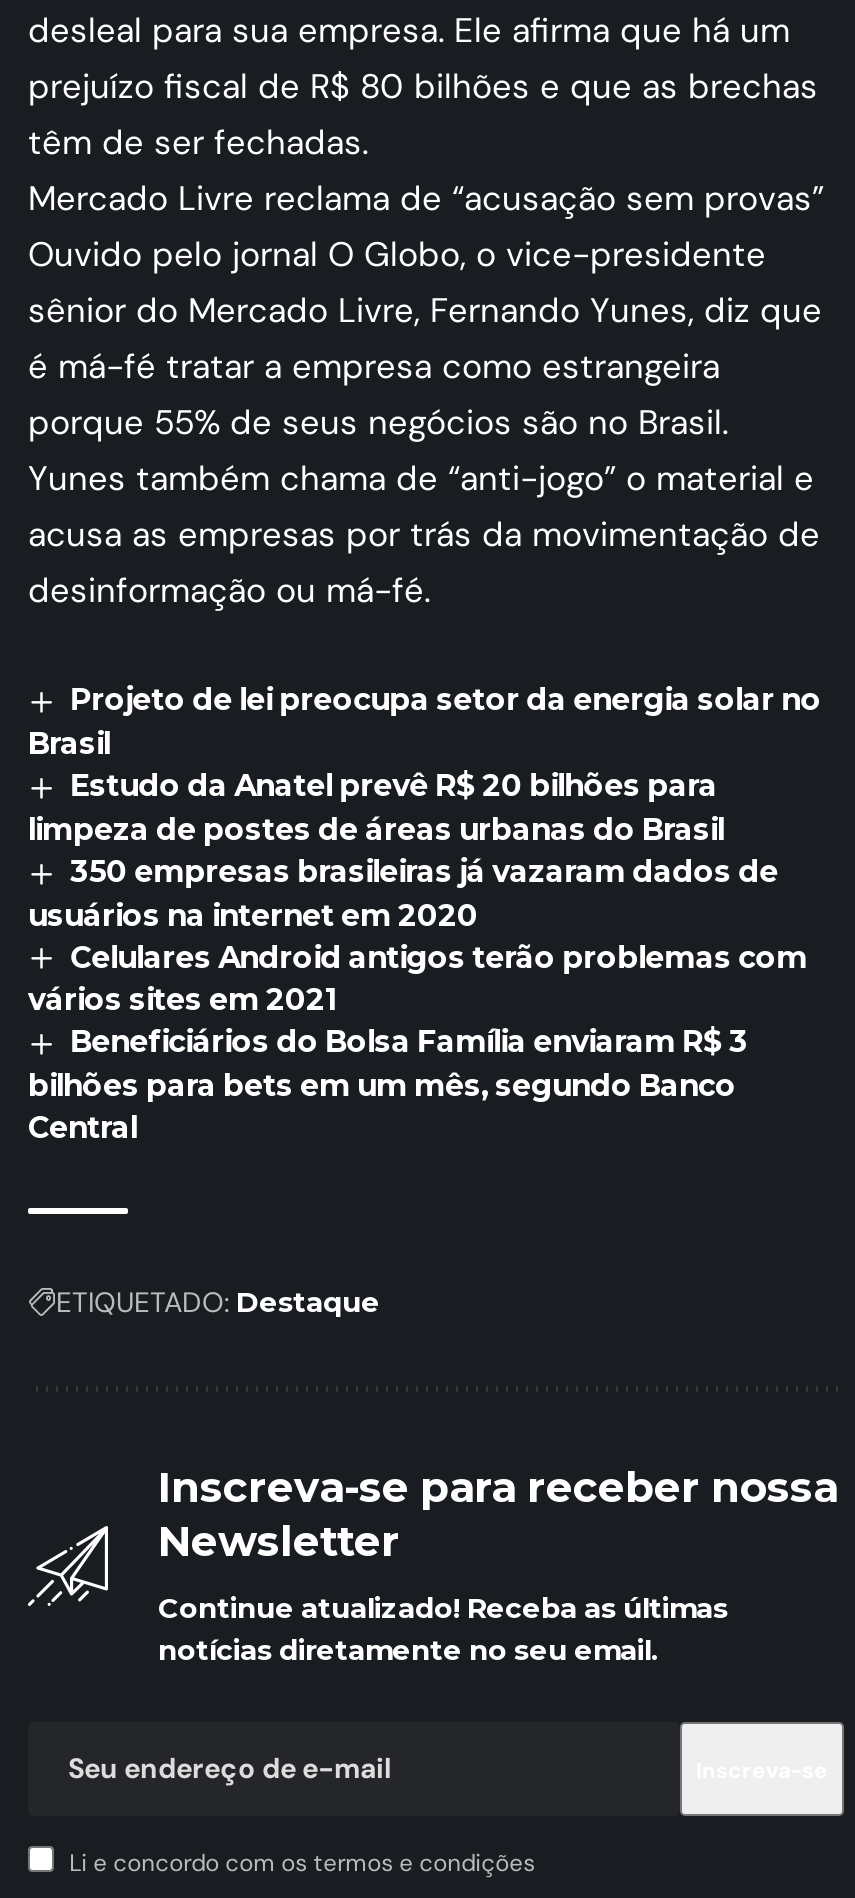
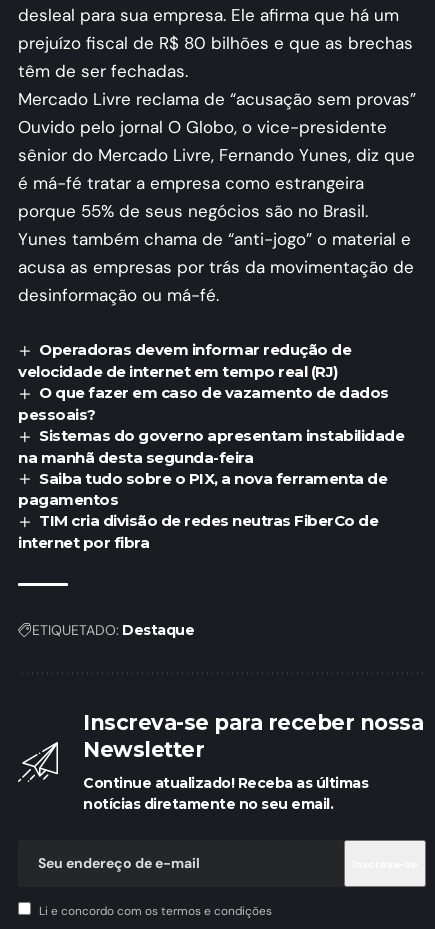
- Projeto de lei preocupa setor da energia solar no
- Brasil
- Estudo da Anatel prevê R$ 20 bilhões para
- limpeza de postes de áreas urbanas do Brasil
- 350 empresas brasileiras já vazaram dados de
- usuários na internet em 2020
- Celulares Android antigos terão problemas com
- vários sites em 2021
- Beneficiários do Bolsa Família enviaram R$ 3
- bilhões para bets em um mês, segundo Banco
- Central
+ Operadoras devem informar redução de
+ velocidade de internet em tempo real (RJ)
+ O que fazer em caso de vazamento de dados
+ pessoais?
+ Sistemas do governo apresentam instabilidade
+ na manhã desta segunda-feira
+ Saiba tudo sobre o PIX, a nova ferramenta de
+ pagamentos
+ TIM cria divisão de redes neutras FiberCo de
+ internet por fibra
